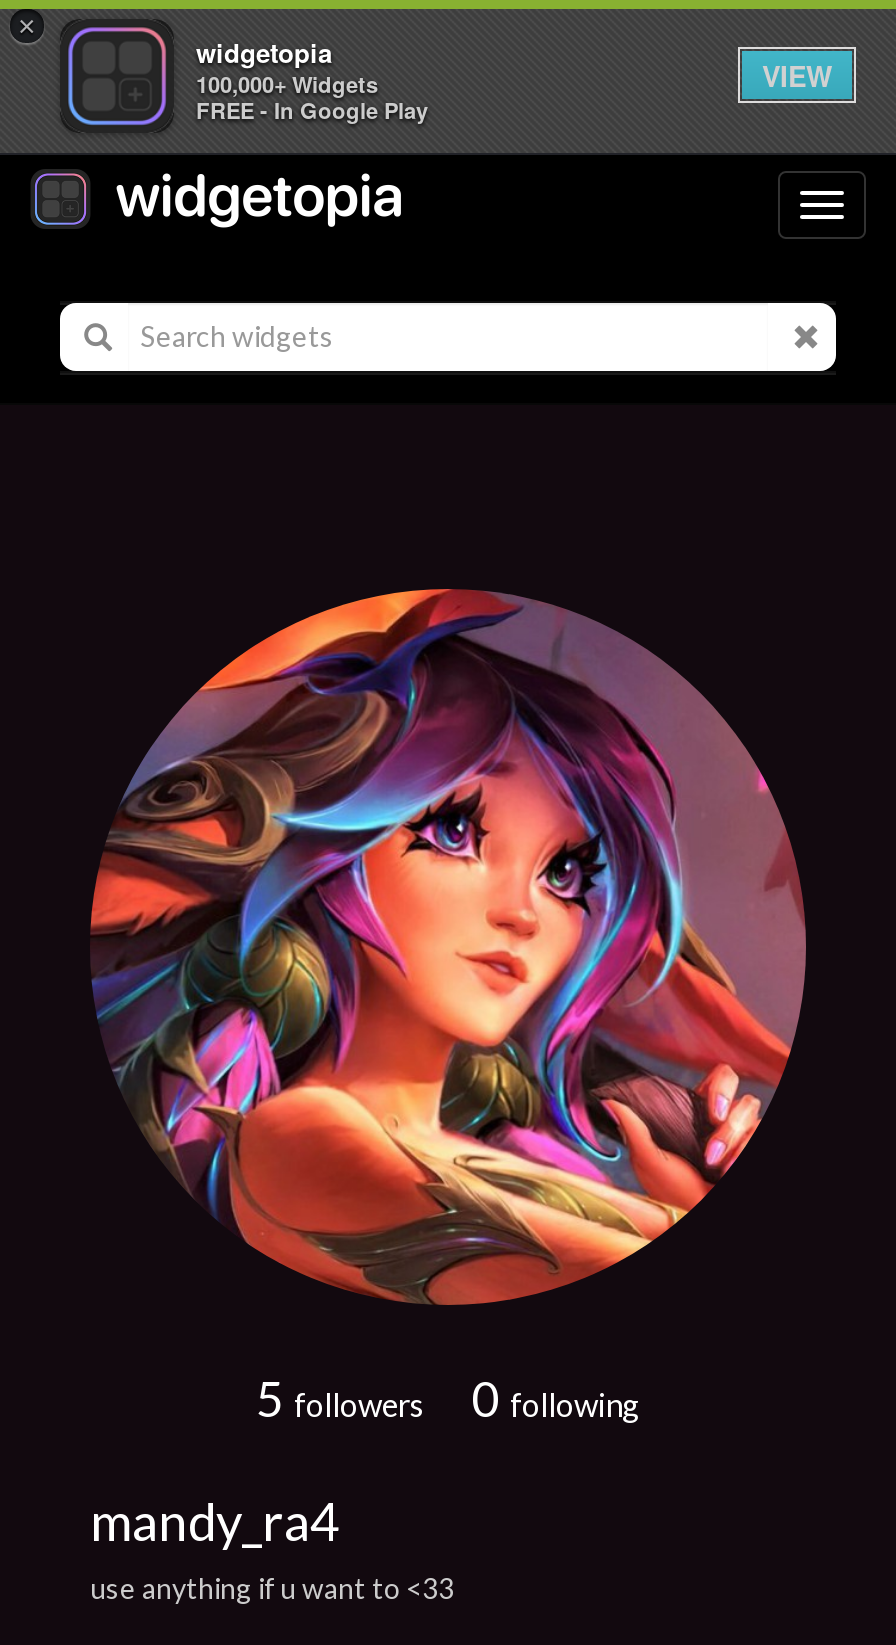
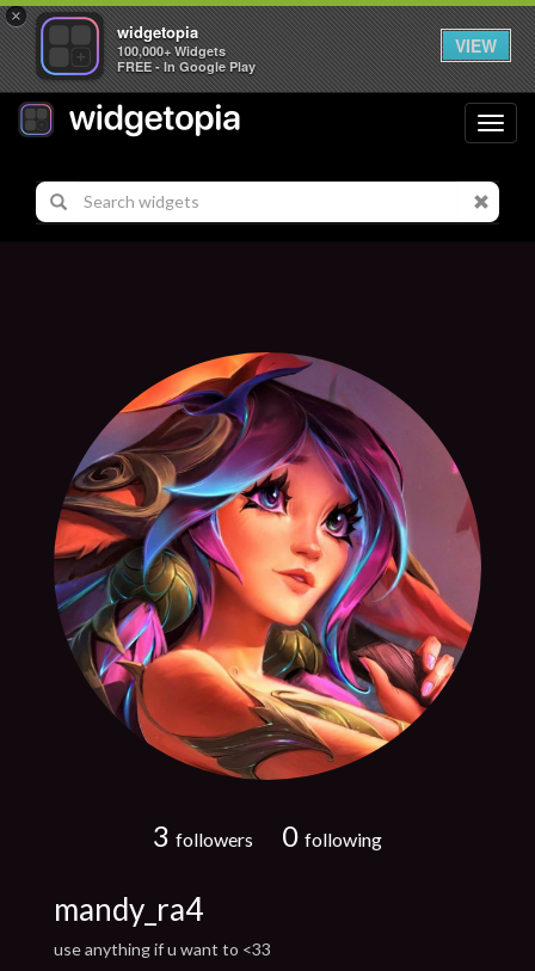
- 5 followers 0 following
+ 3 followers 0 following
